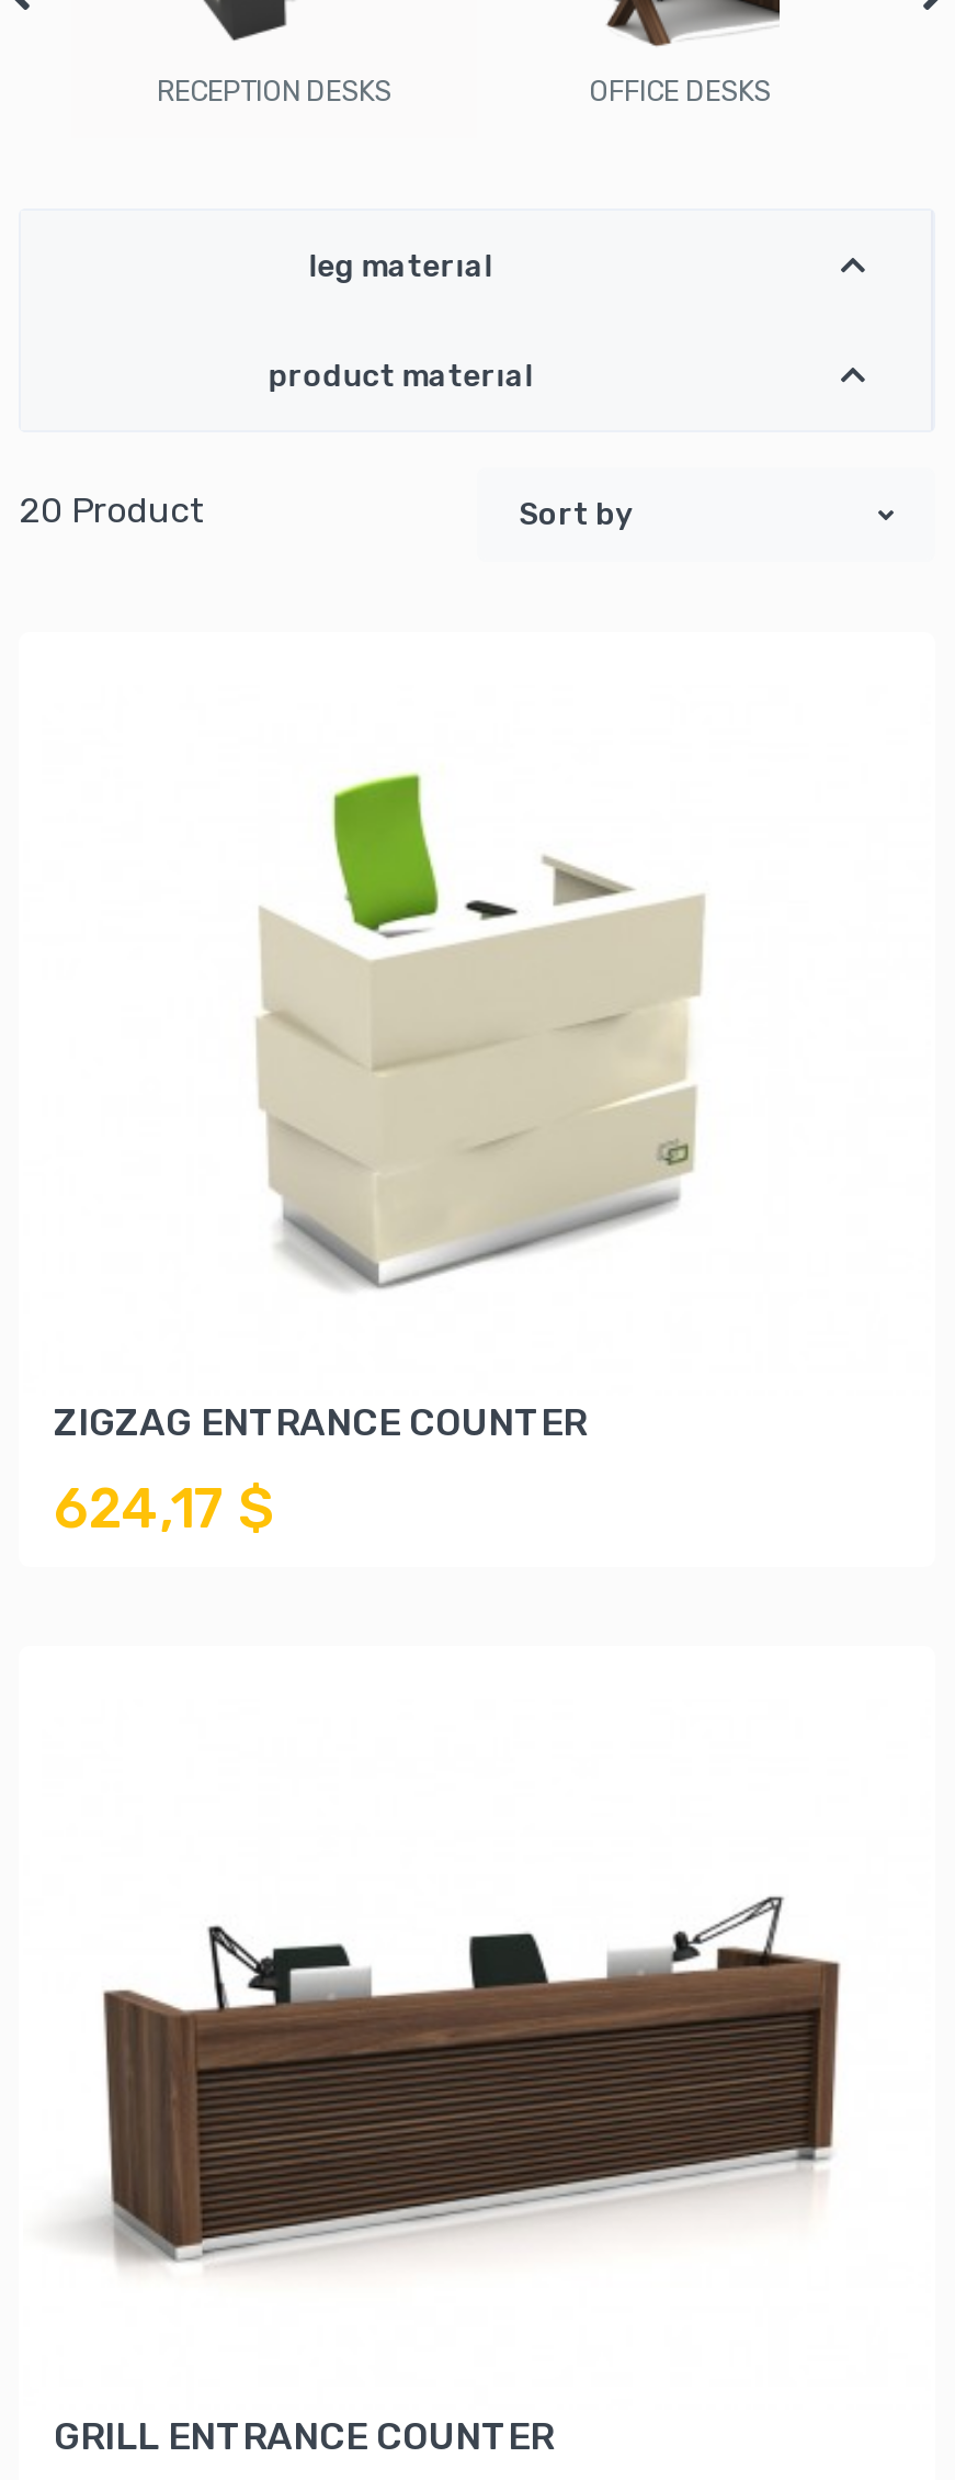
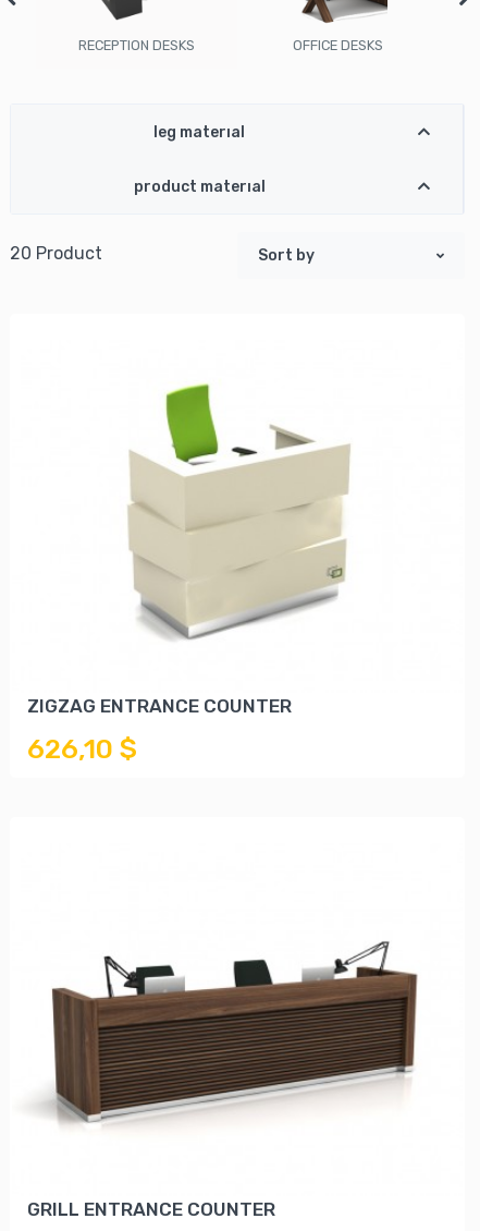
- 624,17 $
+ 626,10 $
